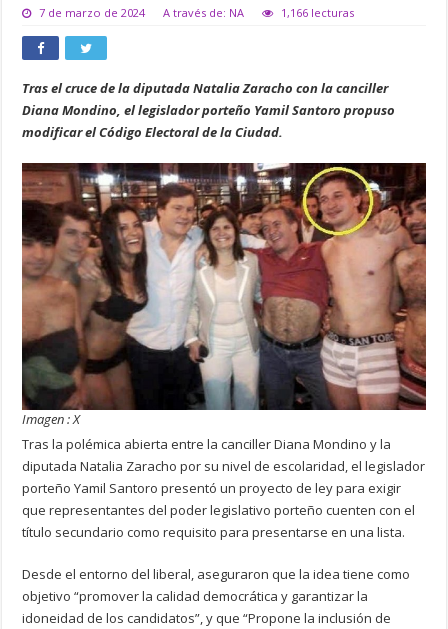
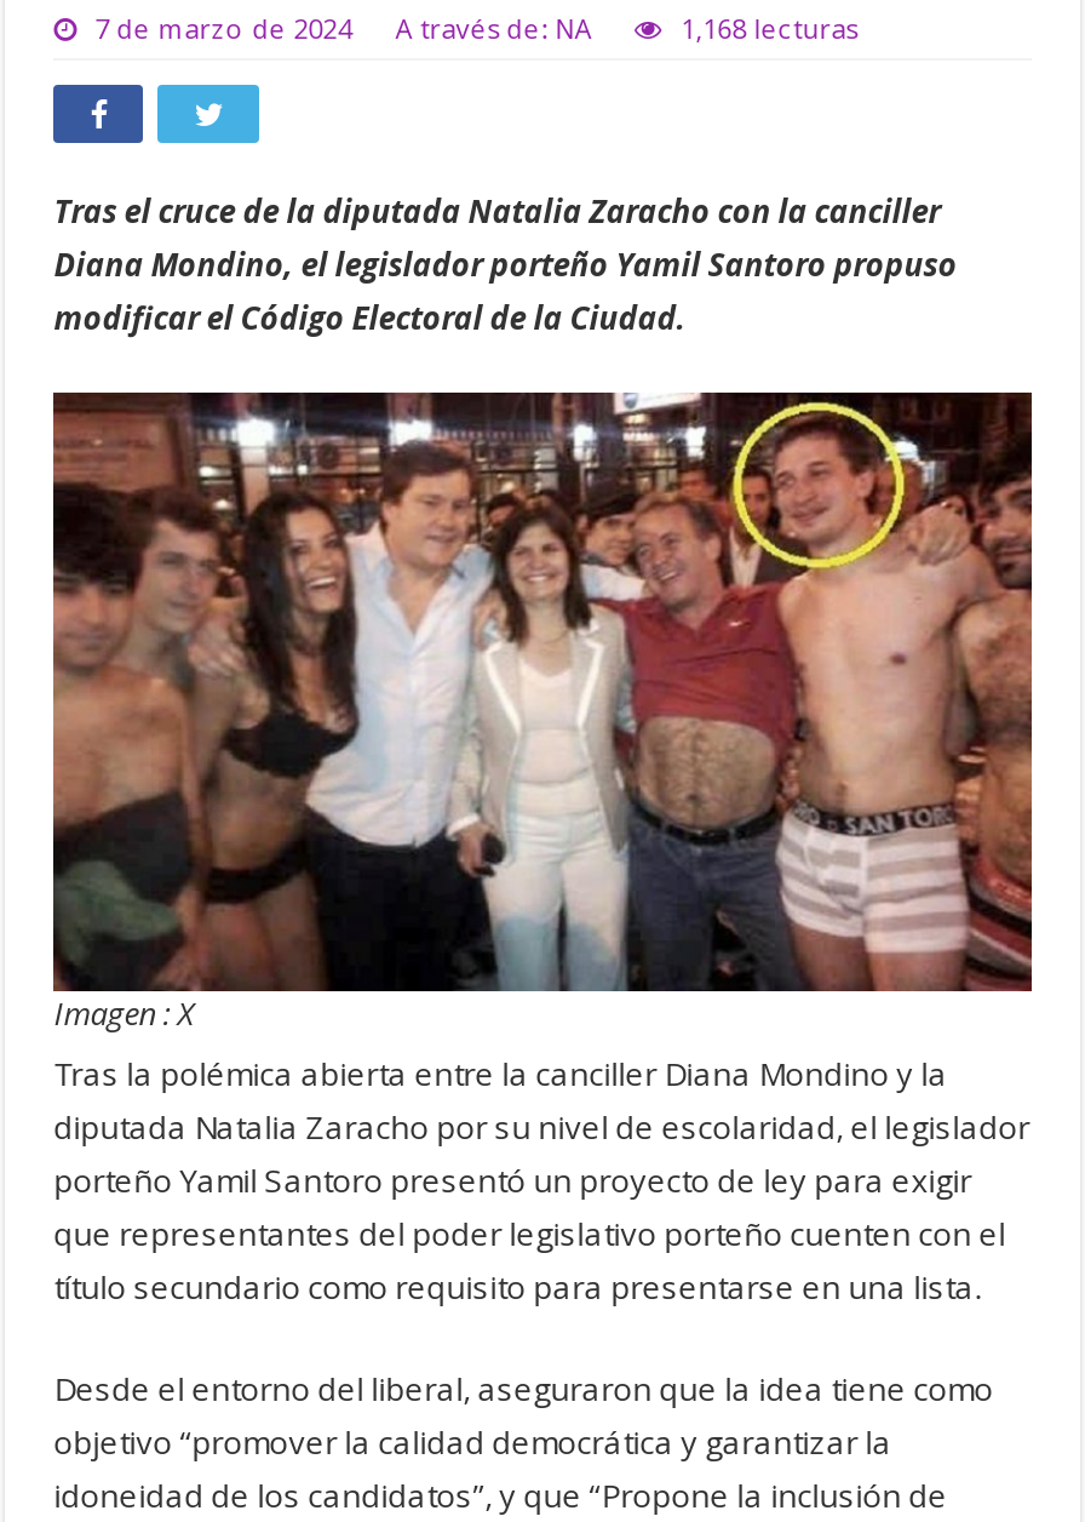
- 1,166 lecturas
+ 1,168 lecturas
